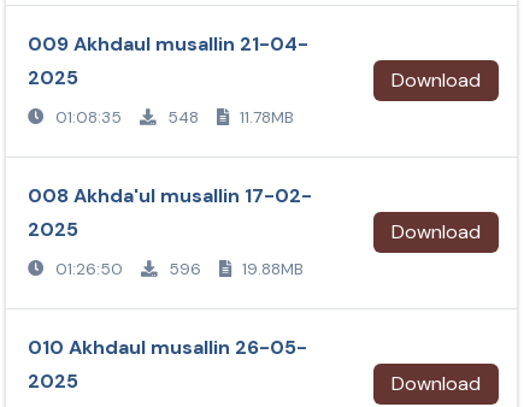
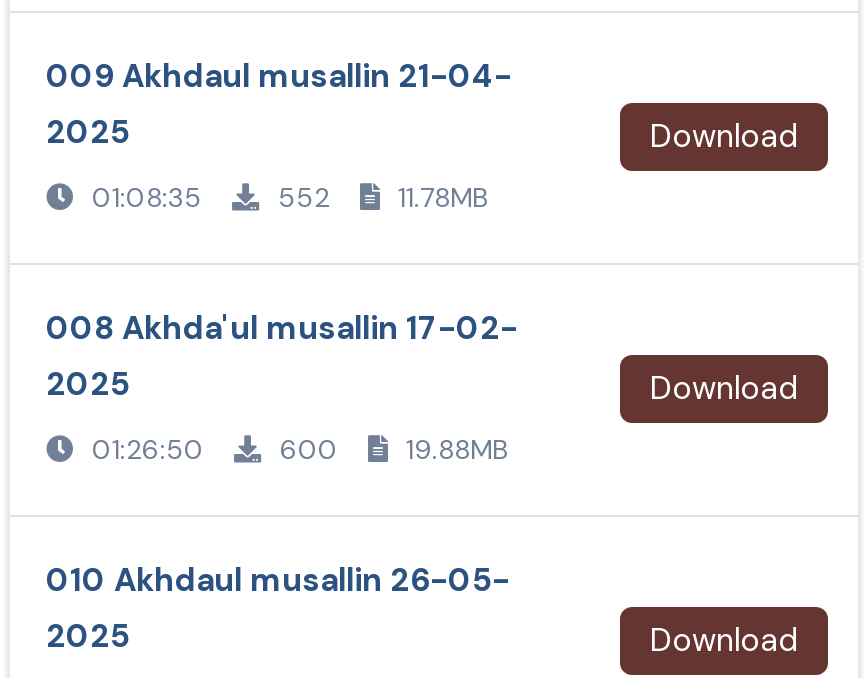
- 01:08:35 548 11.78MB
+ 01:08:35 552 11.78MB

- 01:26:50 596 19.88MB
+ 01:26:50 600 19.88MB
